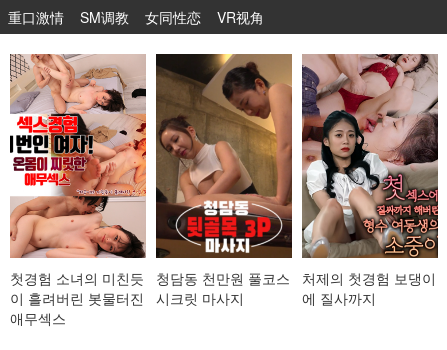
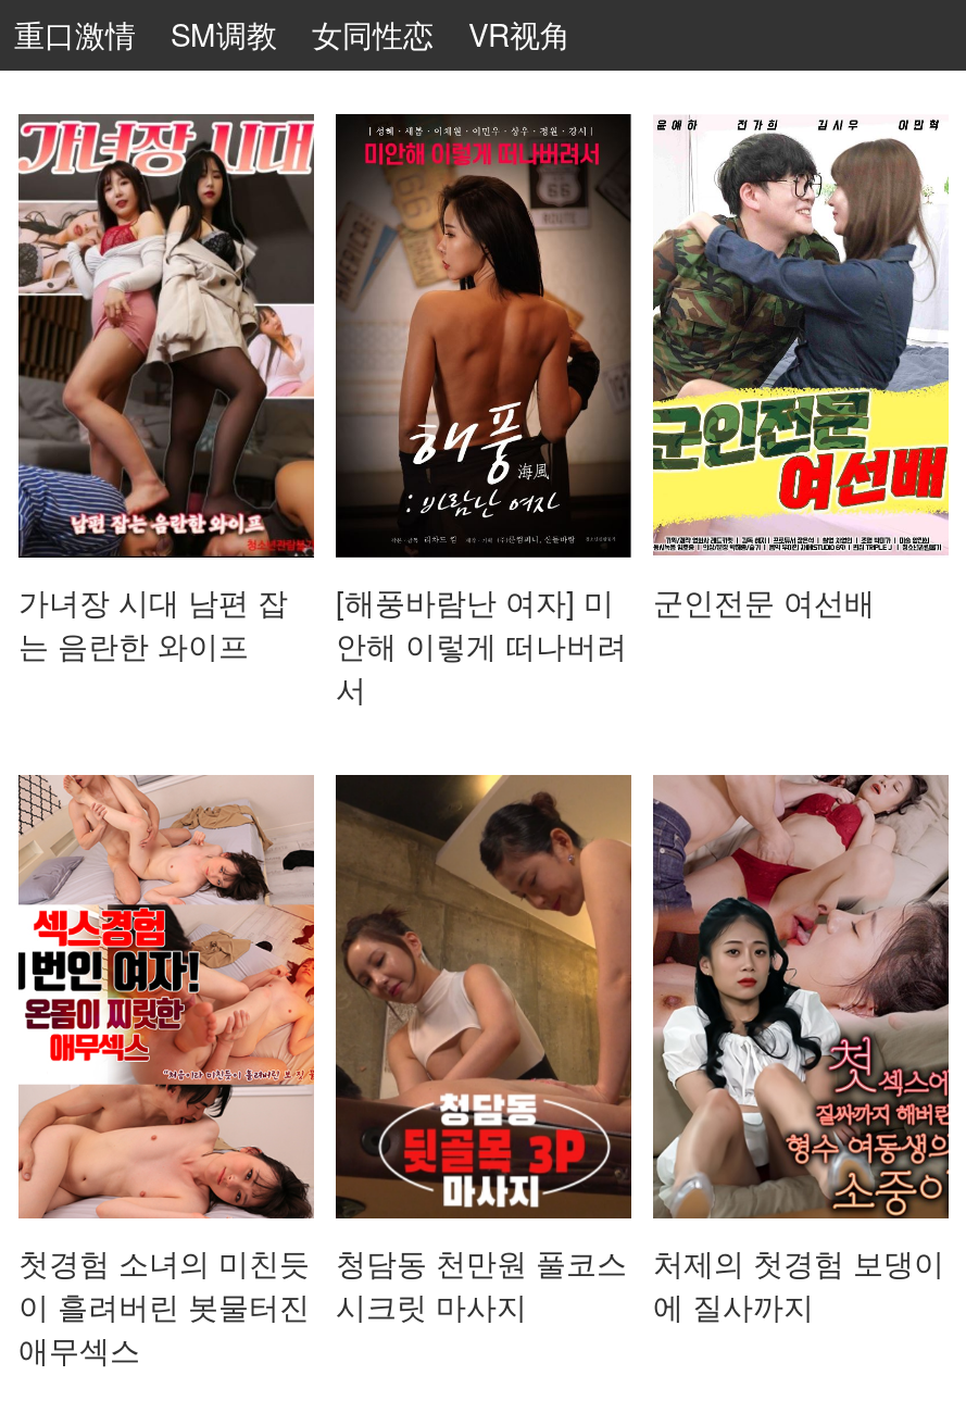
+ [image]
+ 가녀장 시대 남편 잡
+ 는 음란한 와이프

+ [image]
+ [해풍바람난 여자] 미
+ 안해 이렇게 떠나버려
+ 서

+ [image]
+ 군인전문 여선배
